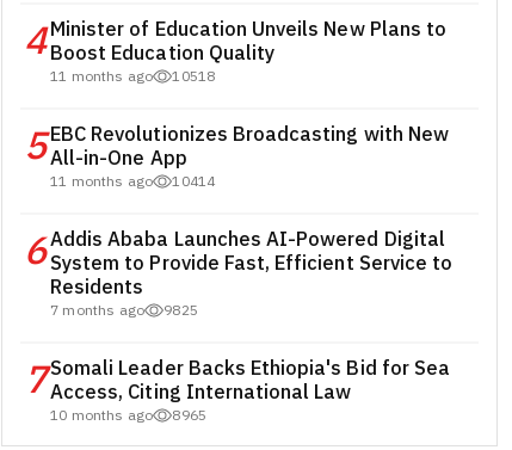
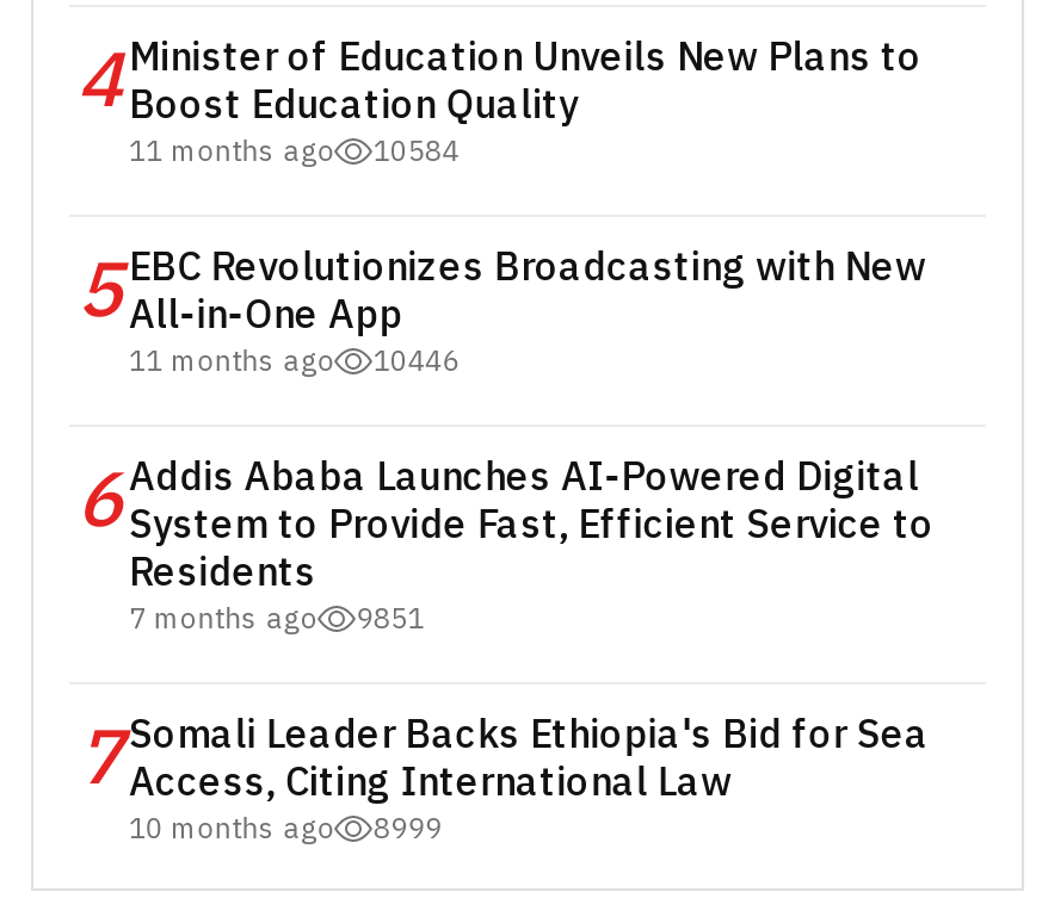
- 11 months ago 10518
+ 11 months ago 10584

- 11 months ago 10414
+ 11 months ago 10446

- 7 months ago 9825
+ 7 months ago 9851

- 10 months ago 8965
+ 10 months ago 8999
